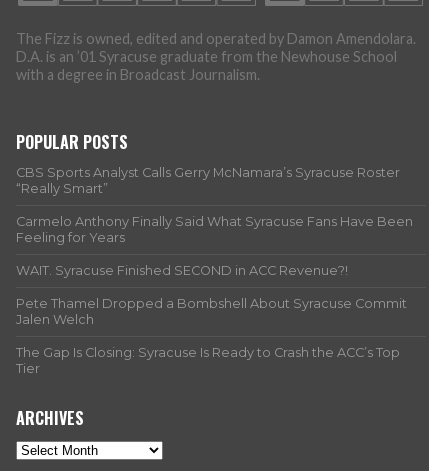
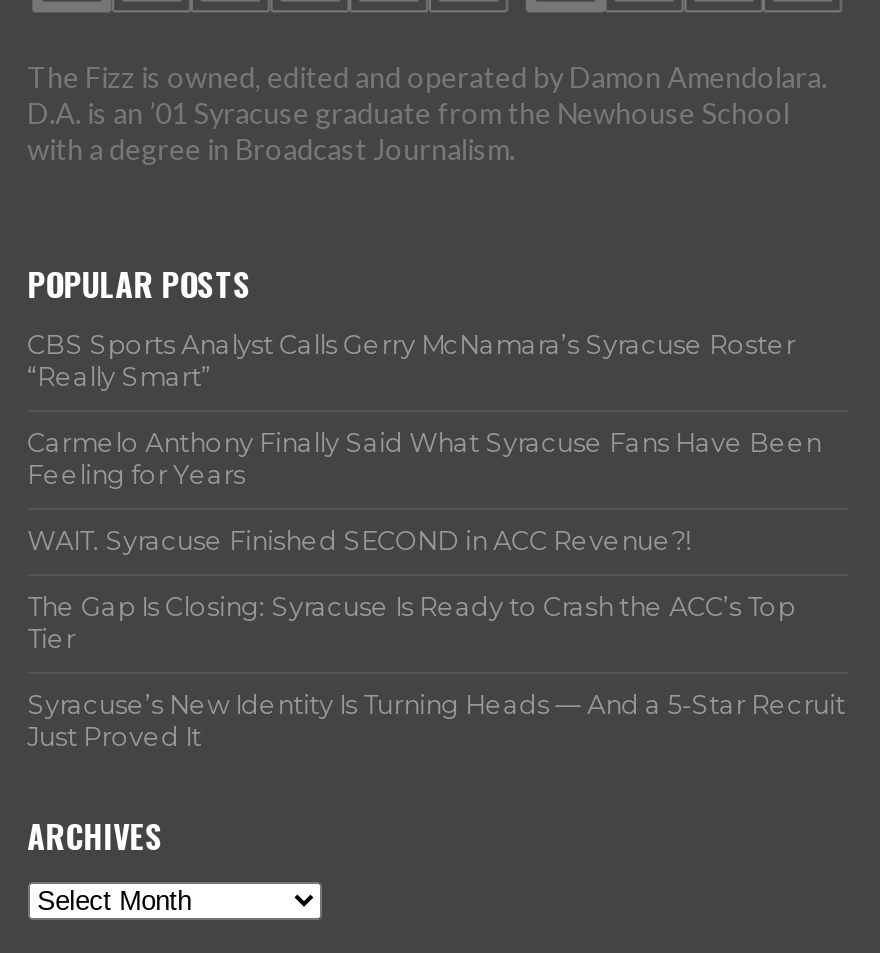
- Pete Thamel Dropped a Bombshell About Syracuse Commit
- Jalen Welch

moved up: The Gap Is Closing: Syracuse Is Ready to Crash the ACC’s Top | Tier

+ Syracuse’s New Identity Is Turning Heads — And a 5-Star Recruit
+ Just Proved It
